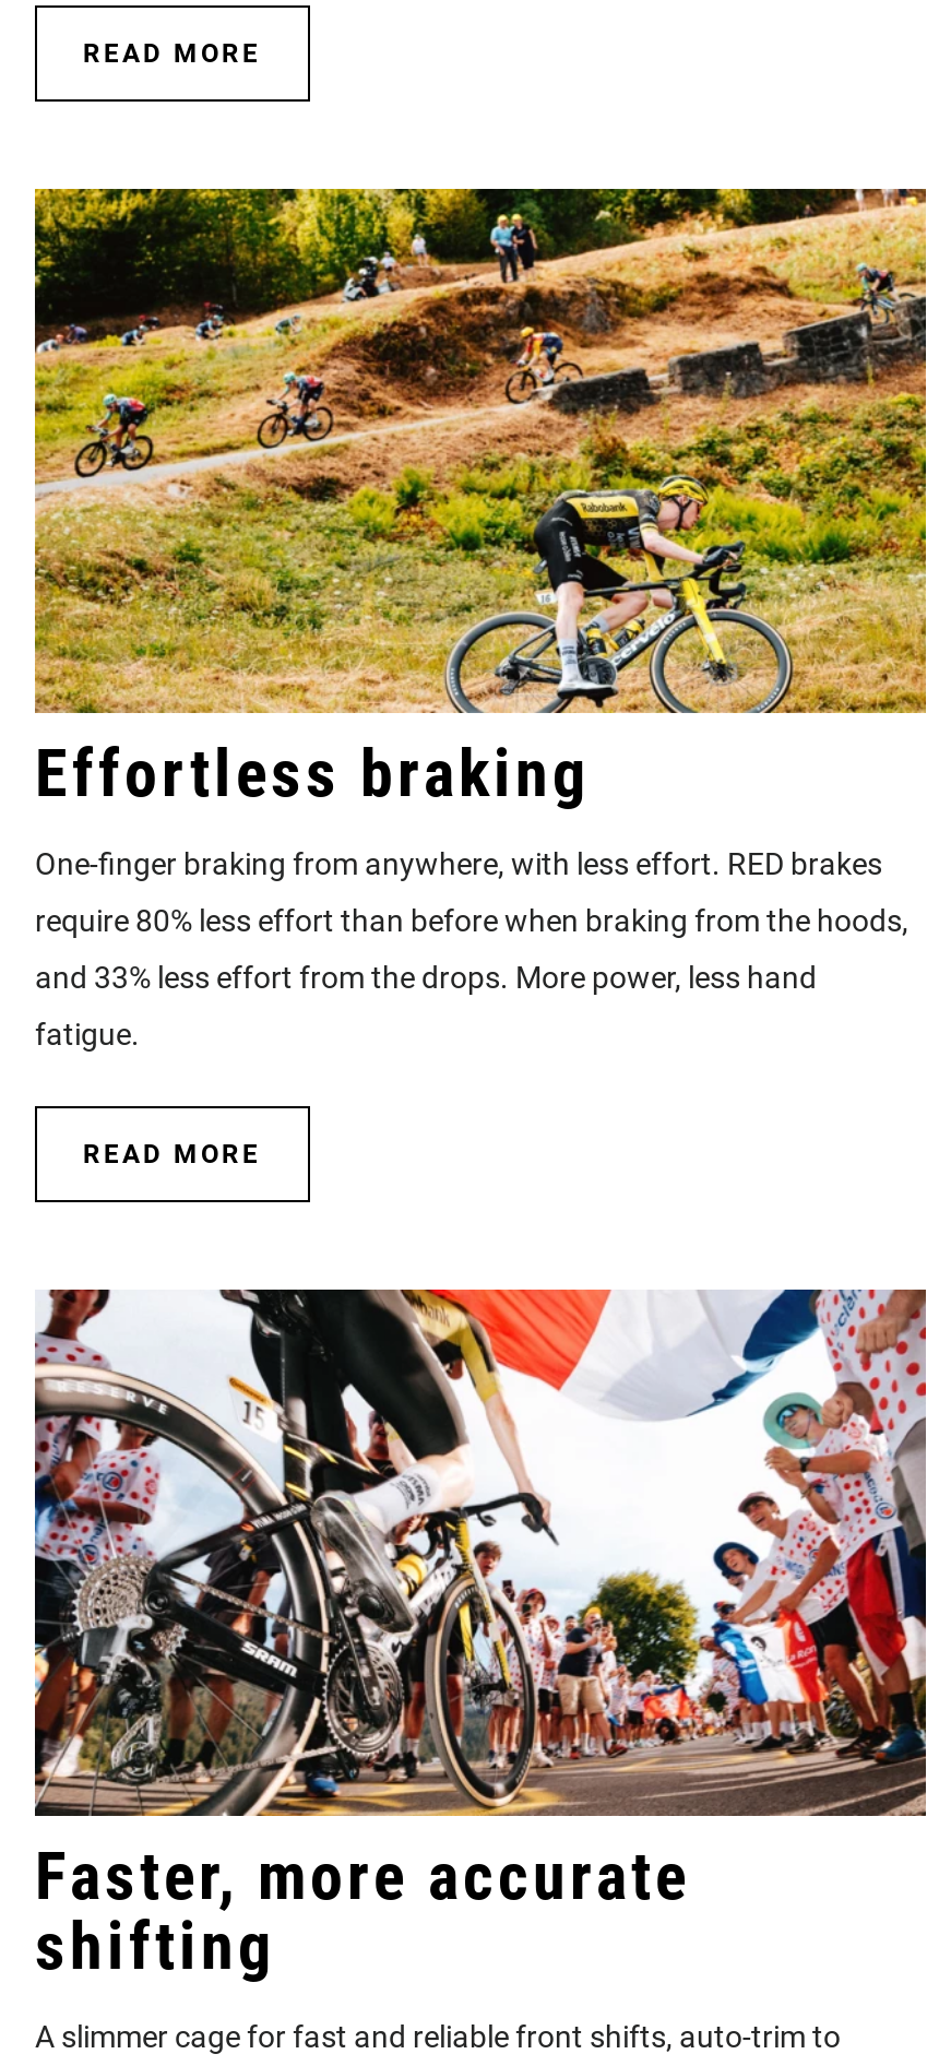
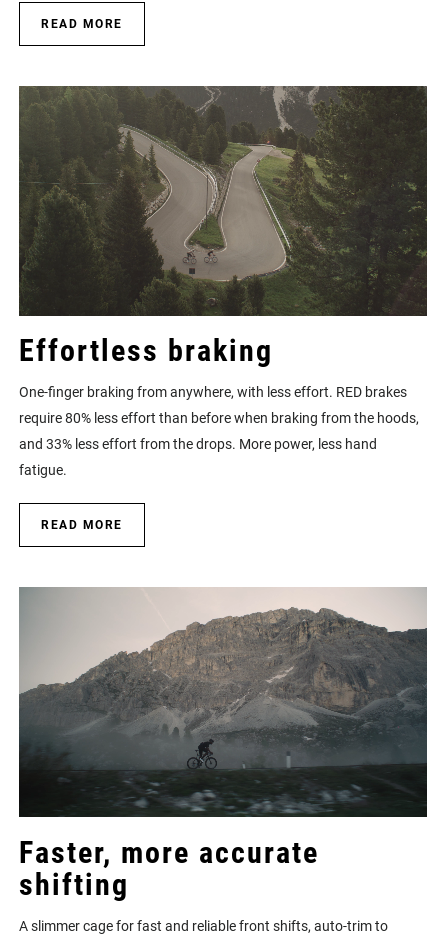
- [image]
+ [image]

- [image]
+ [image]
